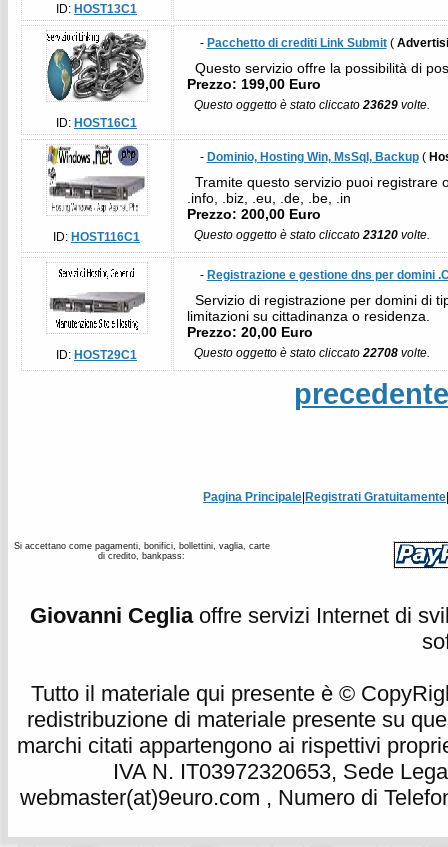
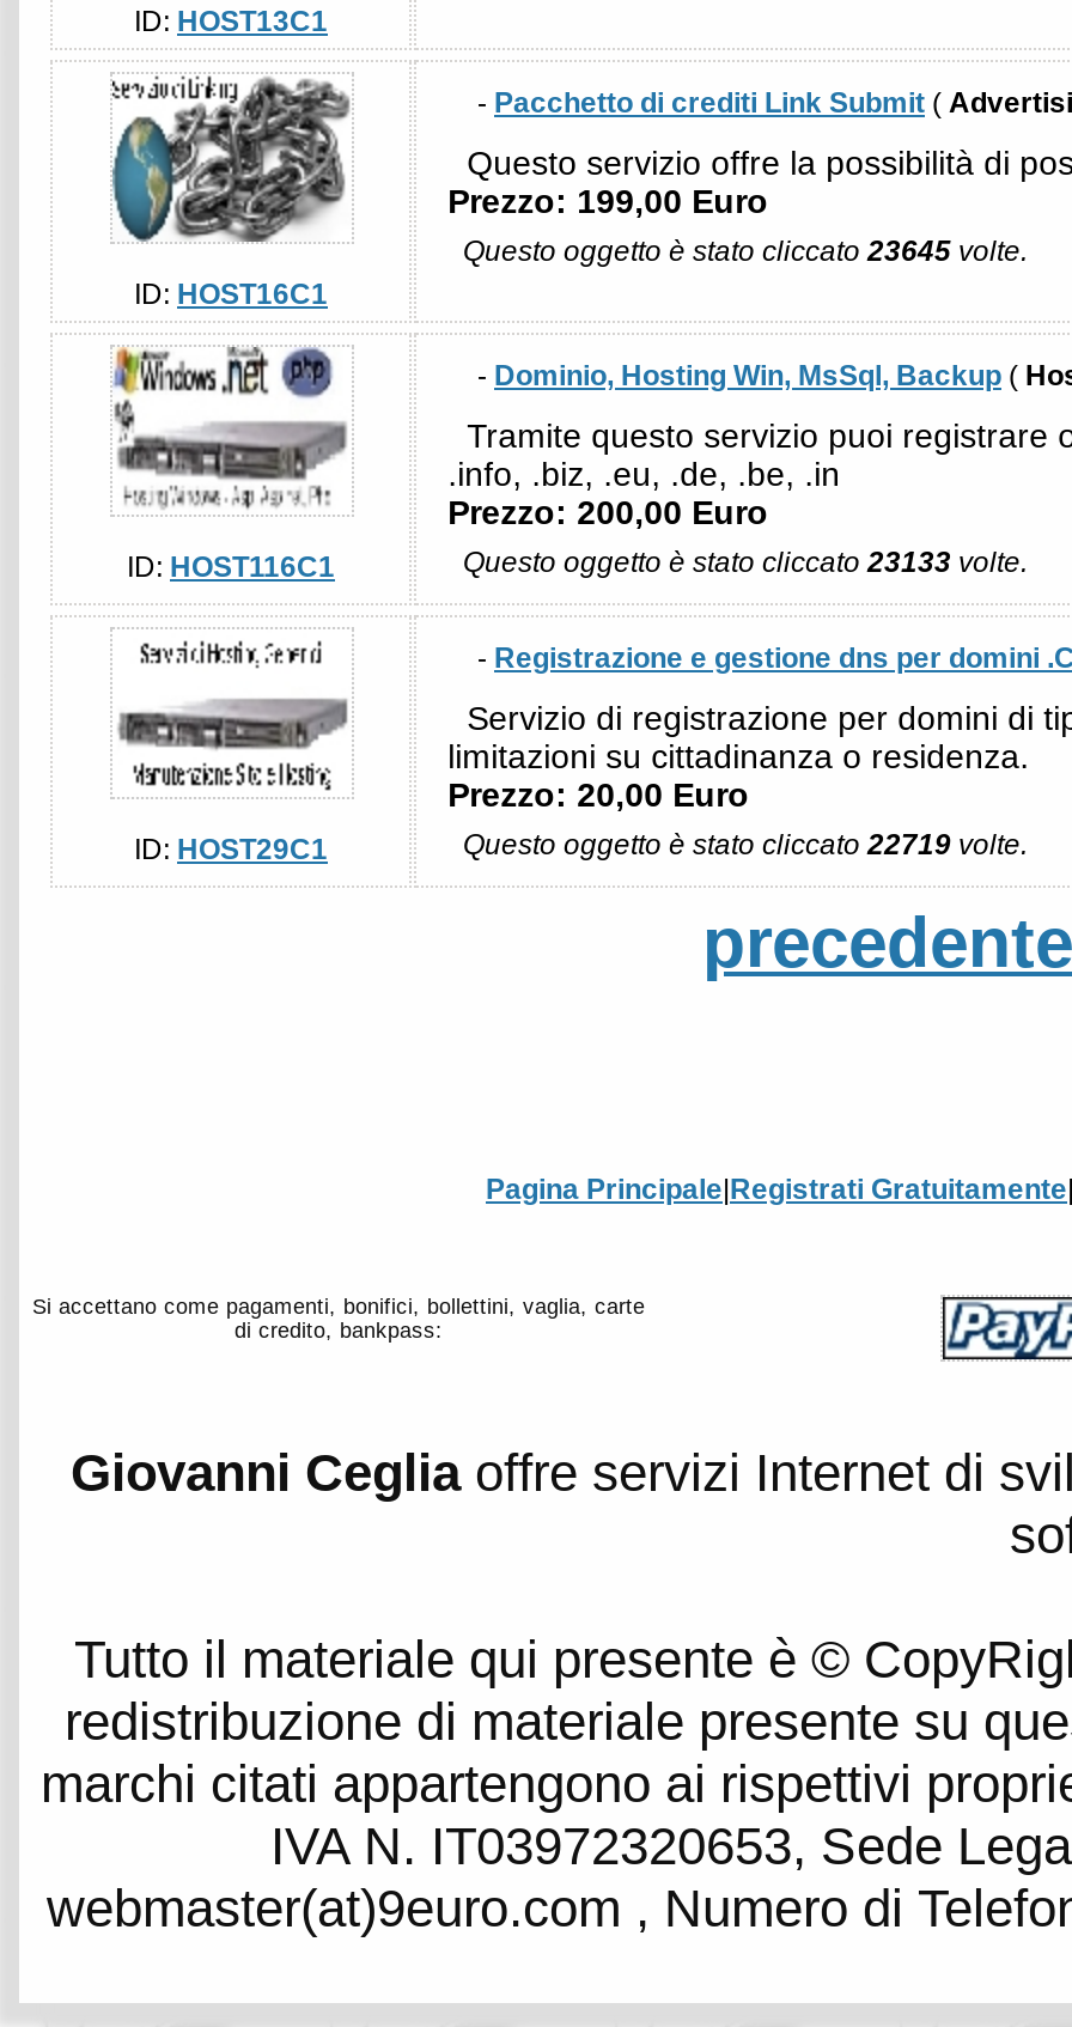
- Questo oggetto è stato cliccato 23629 volte.
+ Questo oggetto è stato cliccato 23645 volte.

- Questo oggetto è stato cliccato 23120 volte.
+ Questo oggetto è stato cliccato 23133 volte.

- Questo oggetto è stato cliccato 22708 volte.
+ Questo oggetto è stato cliccato 22719 volte.
